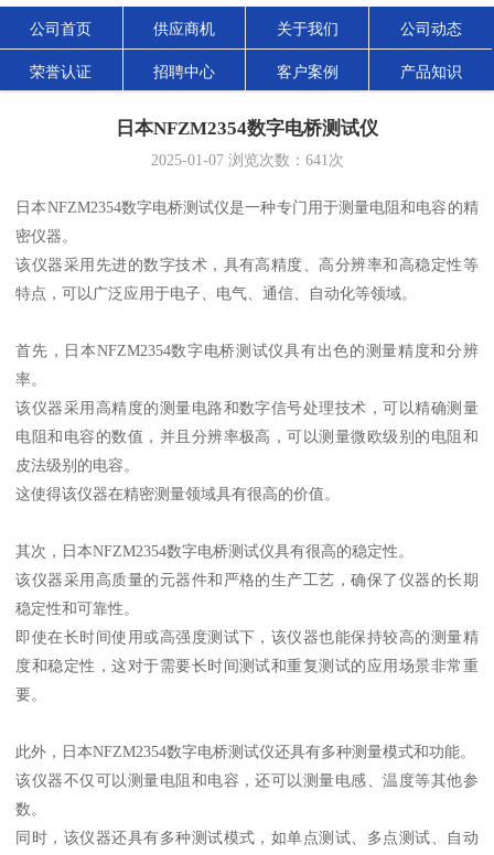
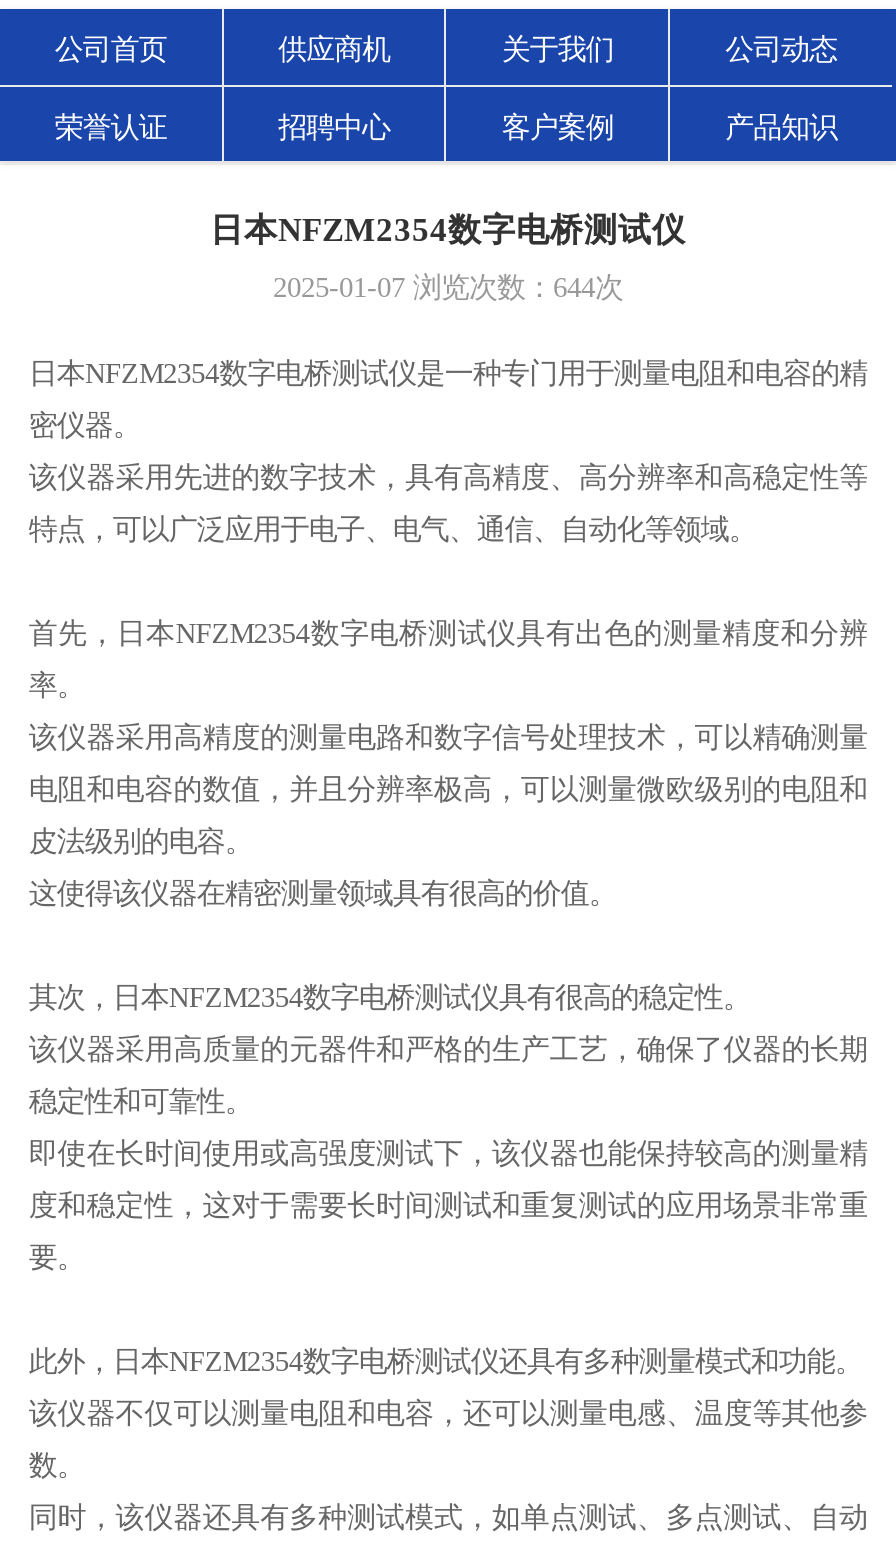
- 2025-01-07浏览次数：641次
+ 2025-01-07浏览次数：644次
